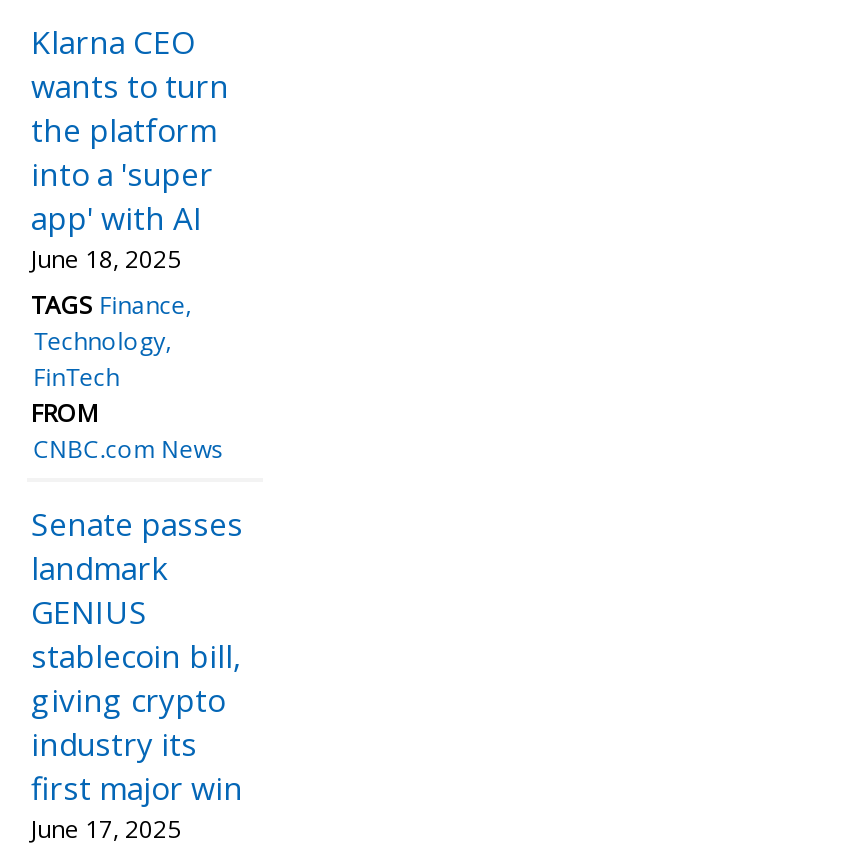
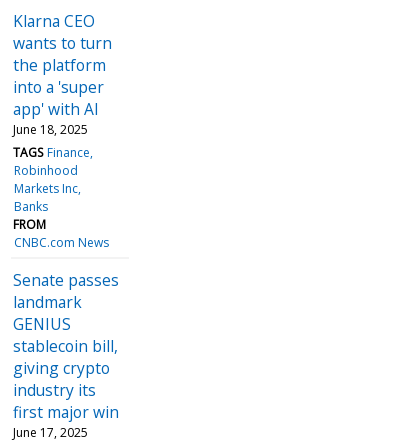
- Technology
- FinTech
+ Robinhood
+ Markets Inc
+ Banks
